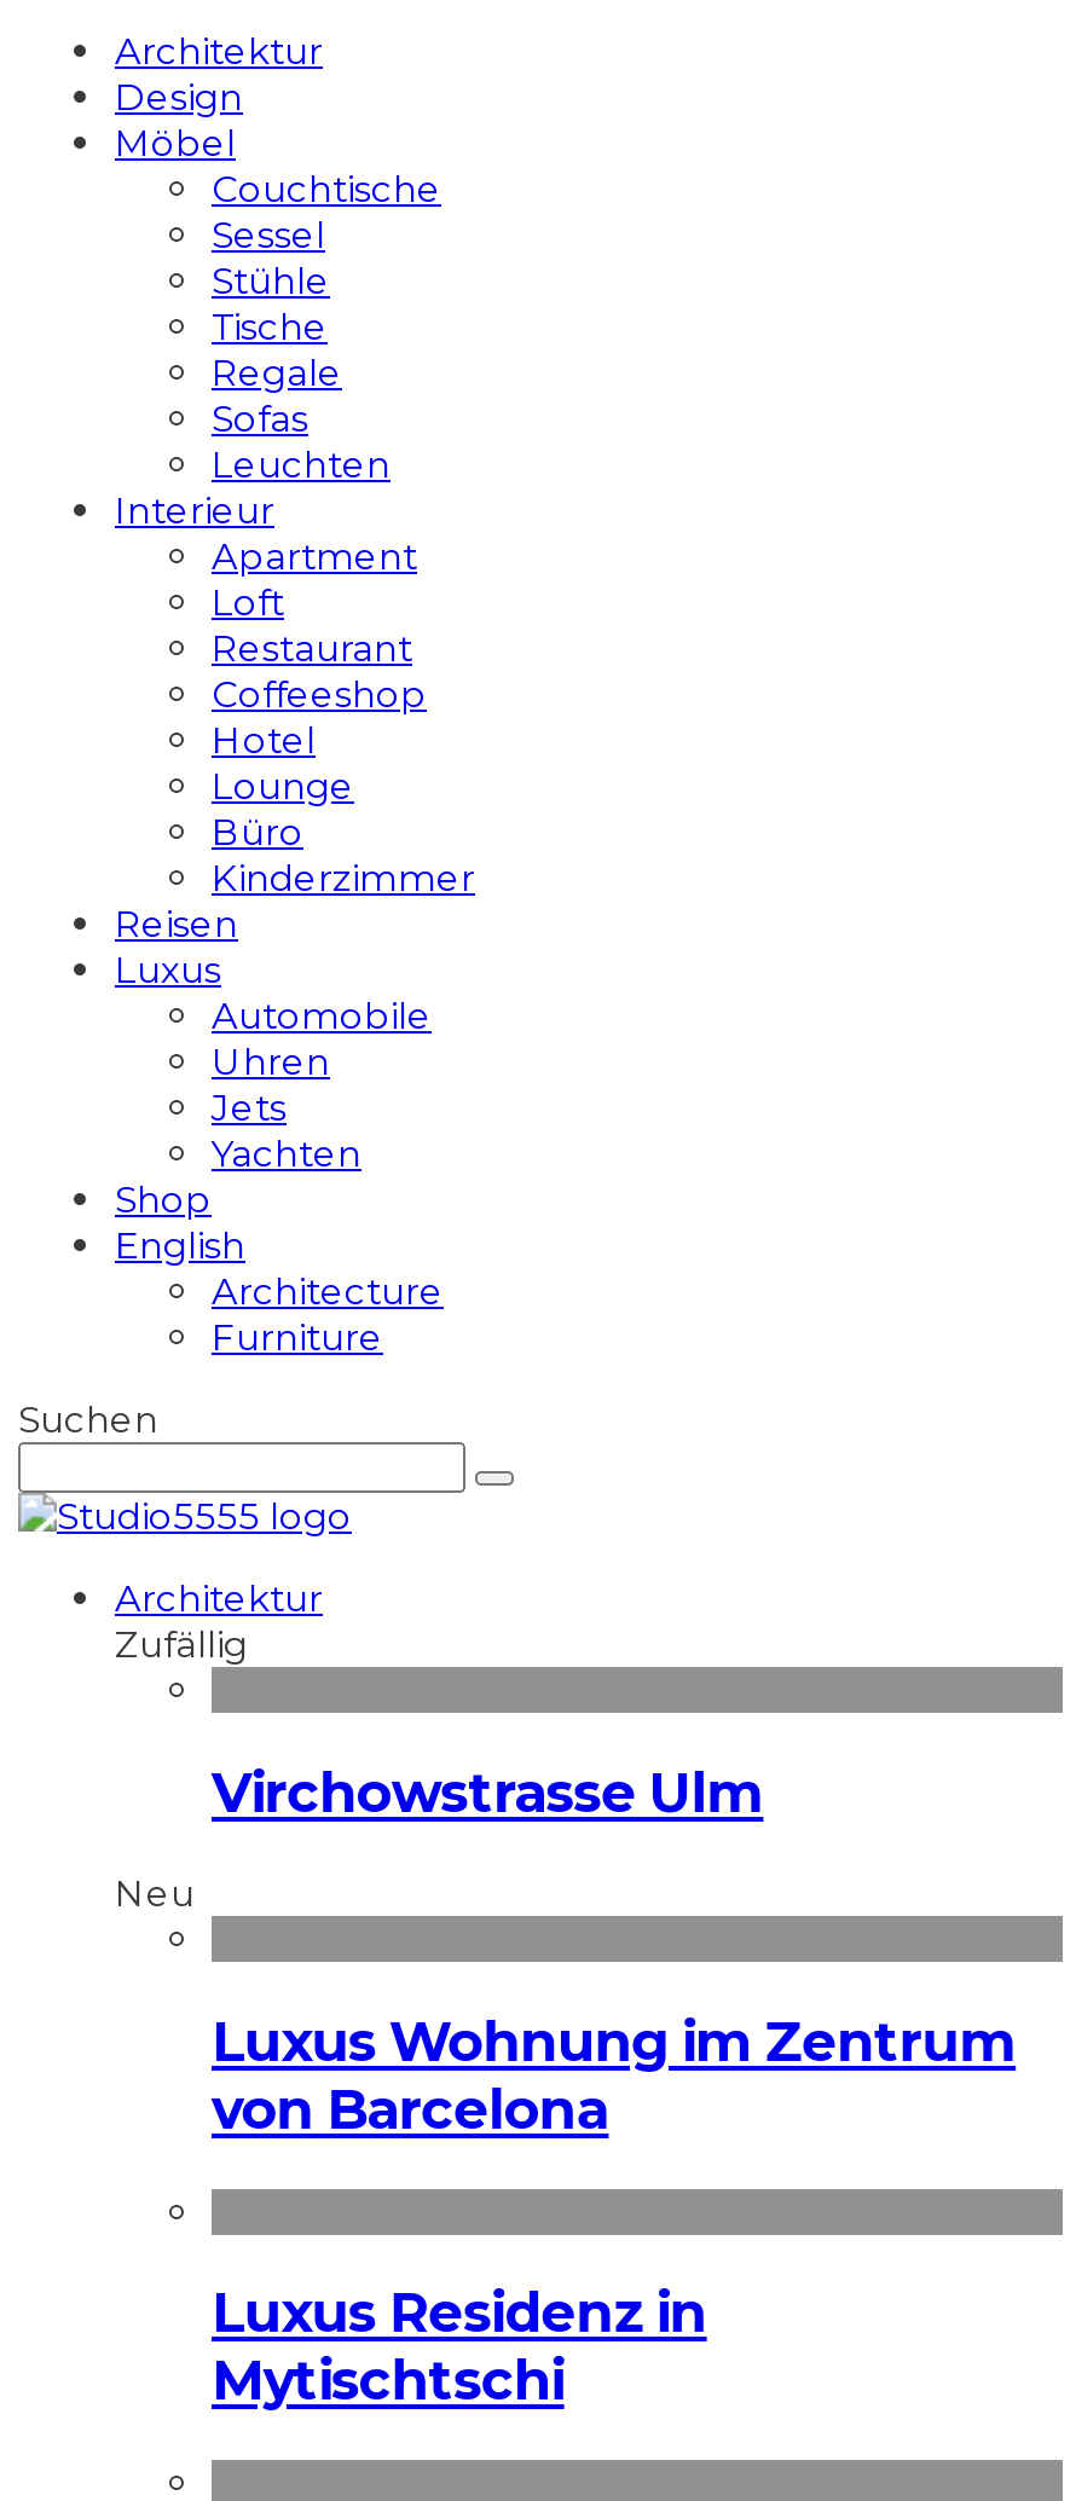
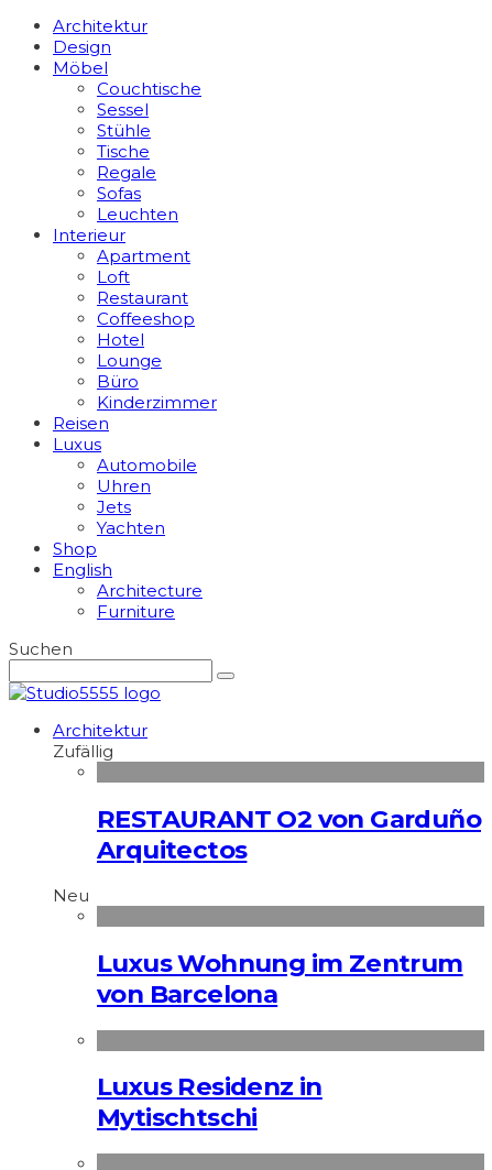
- Virchowstrasse Ulm
+ RESTAURANT O2 von Garduño
+ Arquitectos
